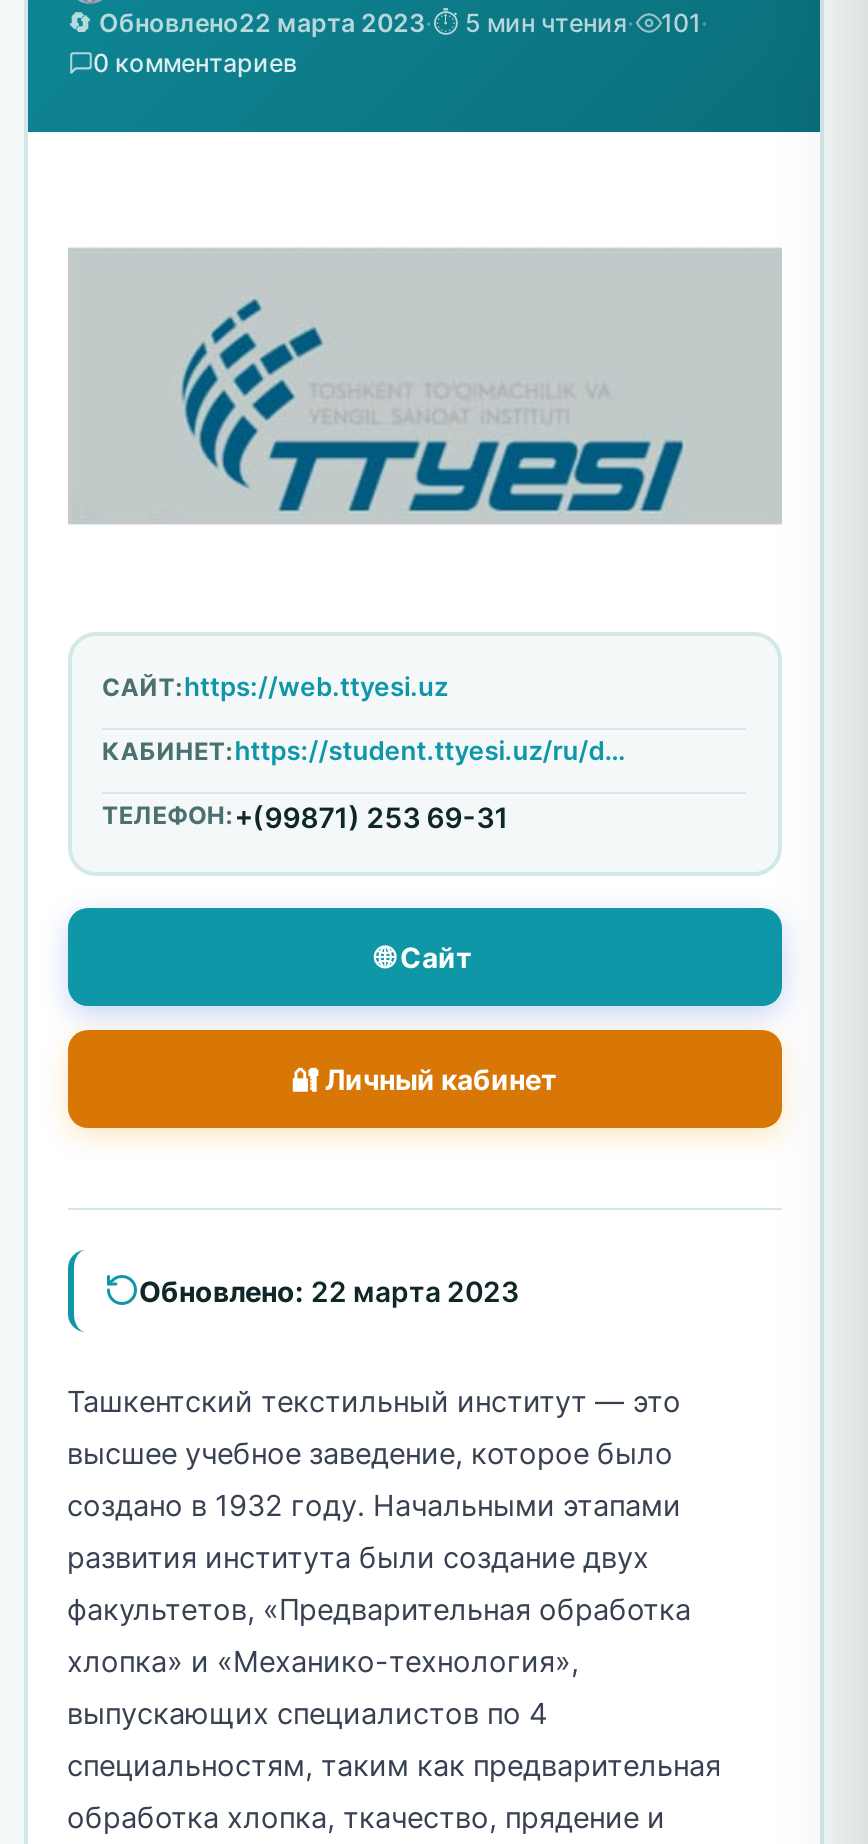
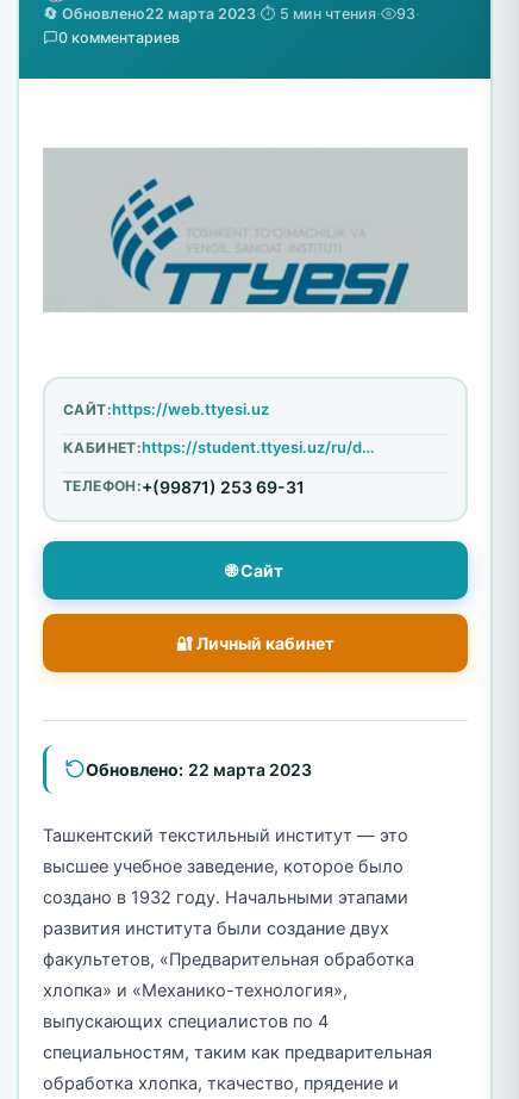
- 101·
+ 93·
